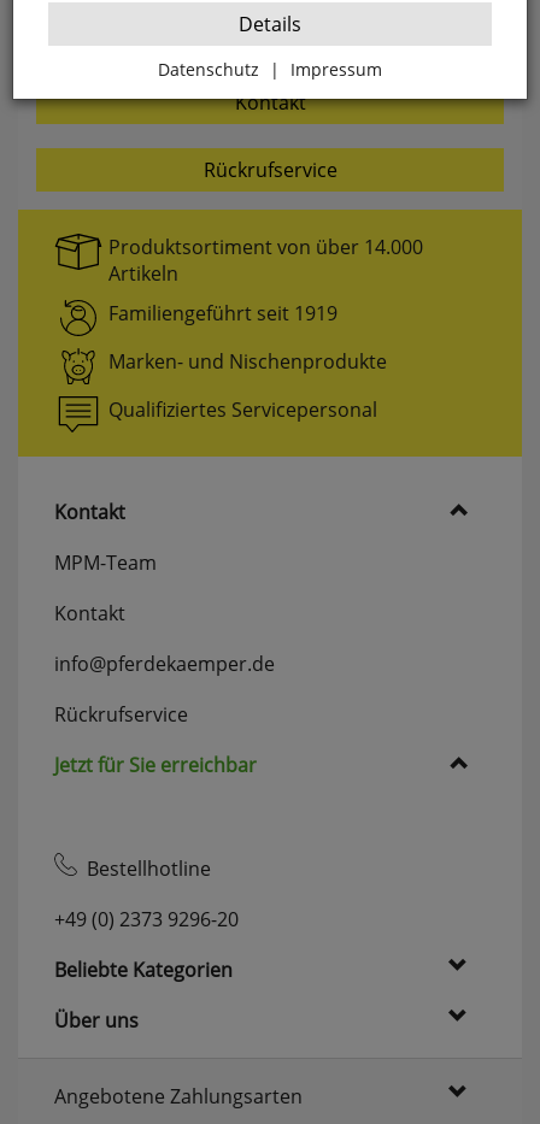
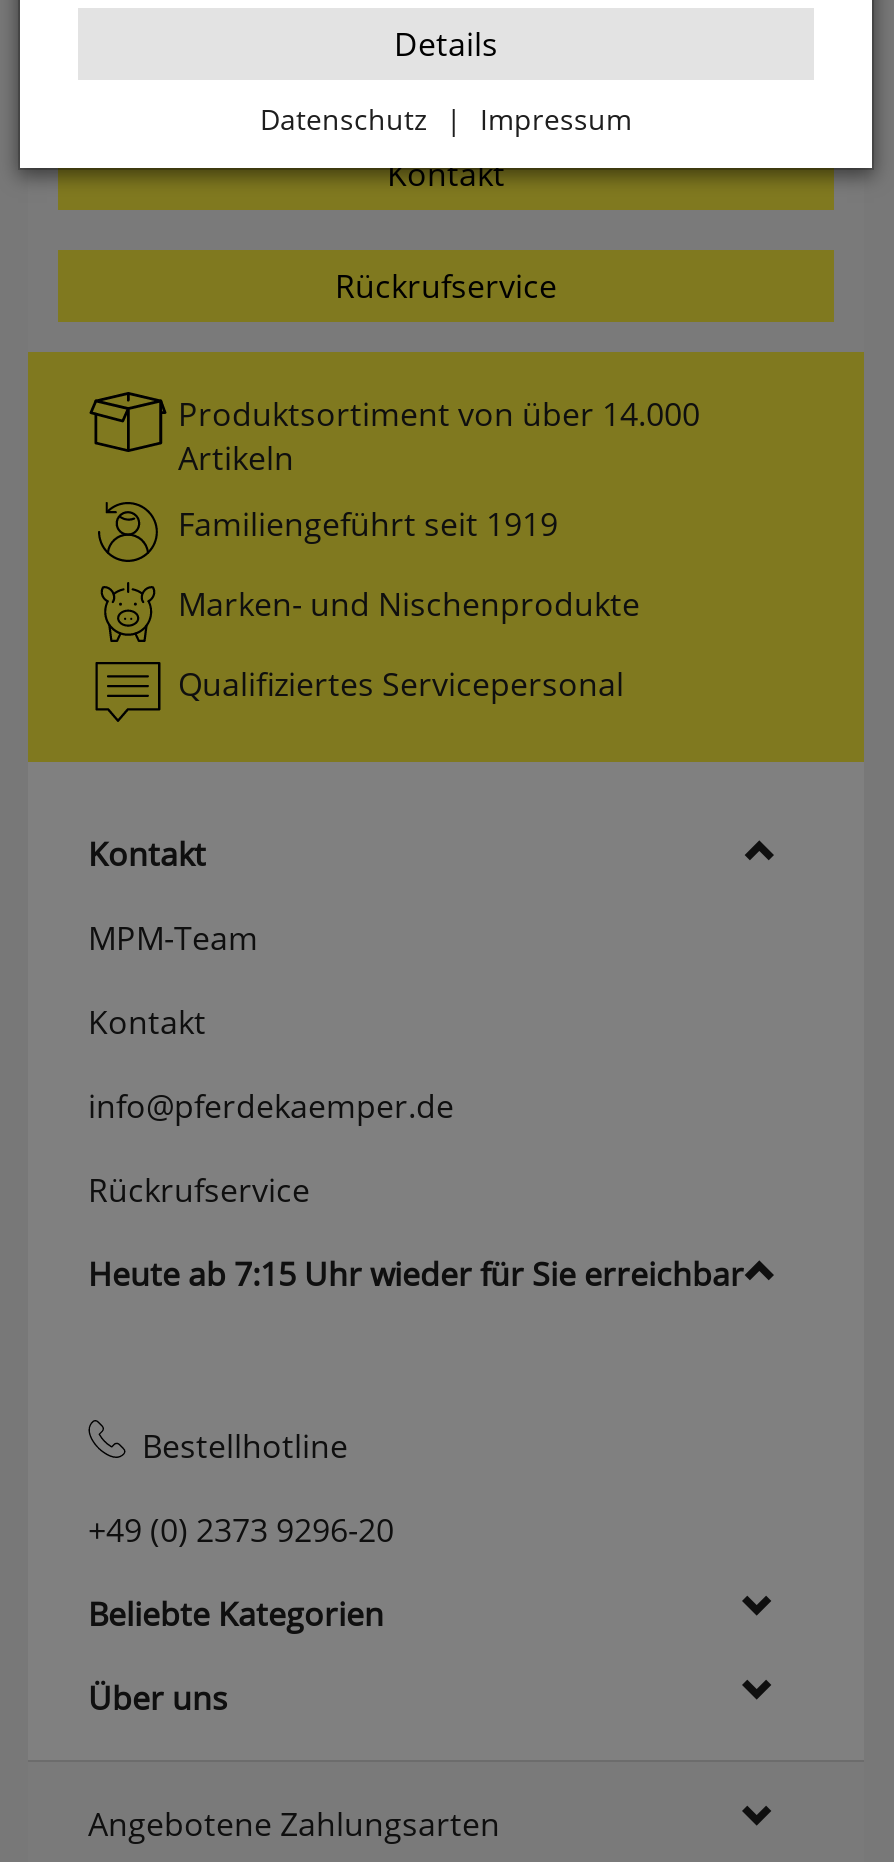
- Jetzt für Sie erreichbar
+ Heute ab 7:15 Uhr wieder für Sie erreichbar
